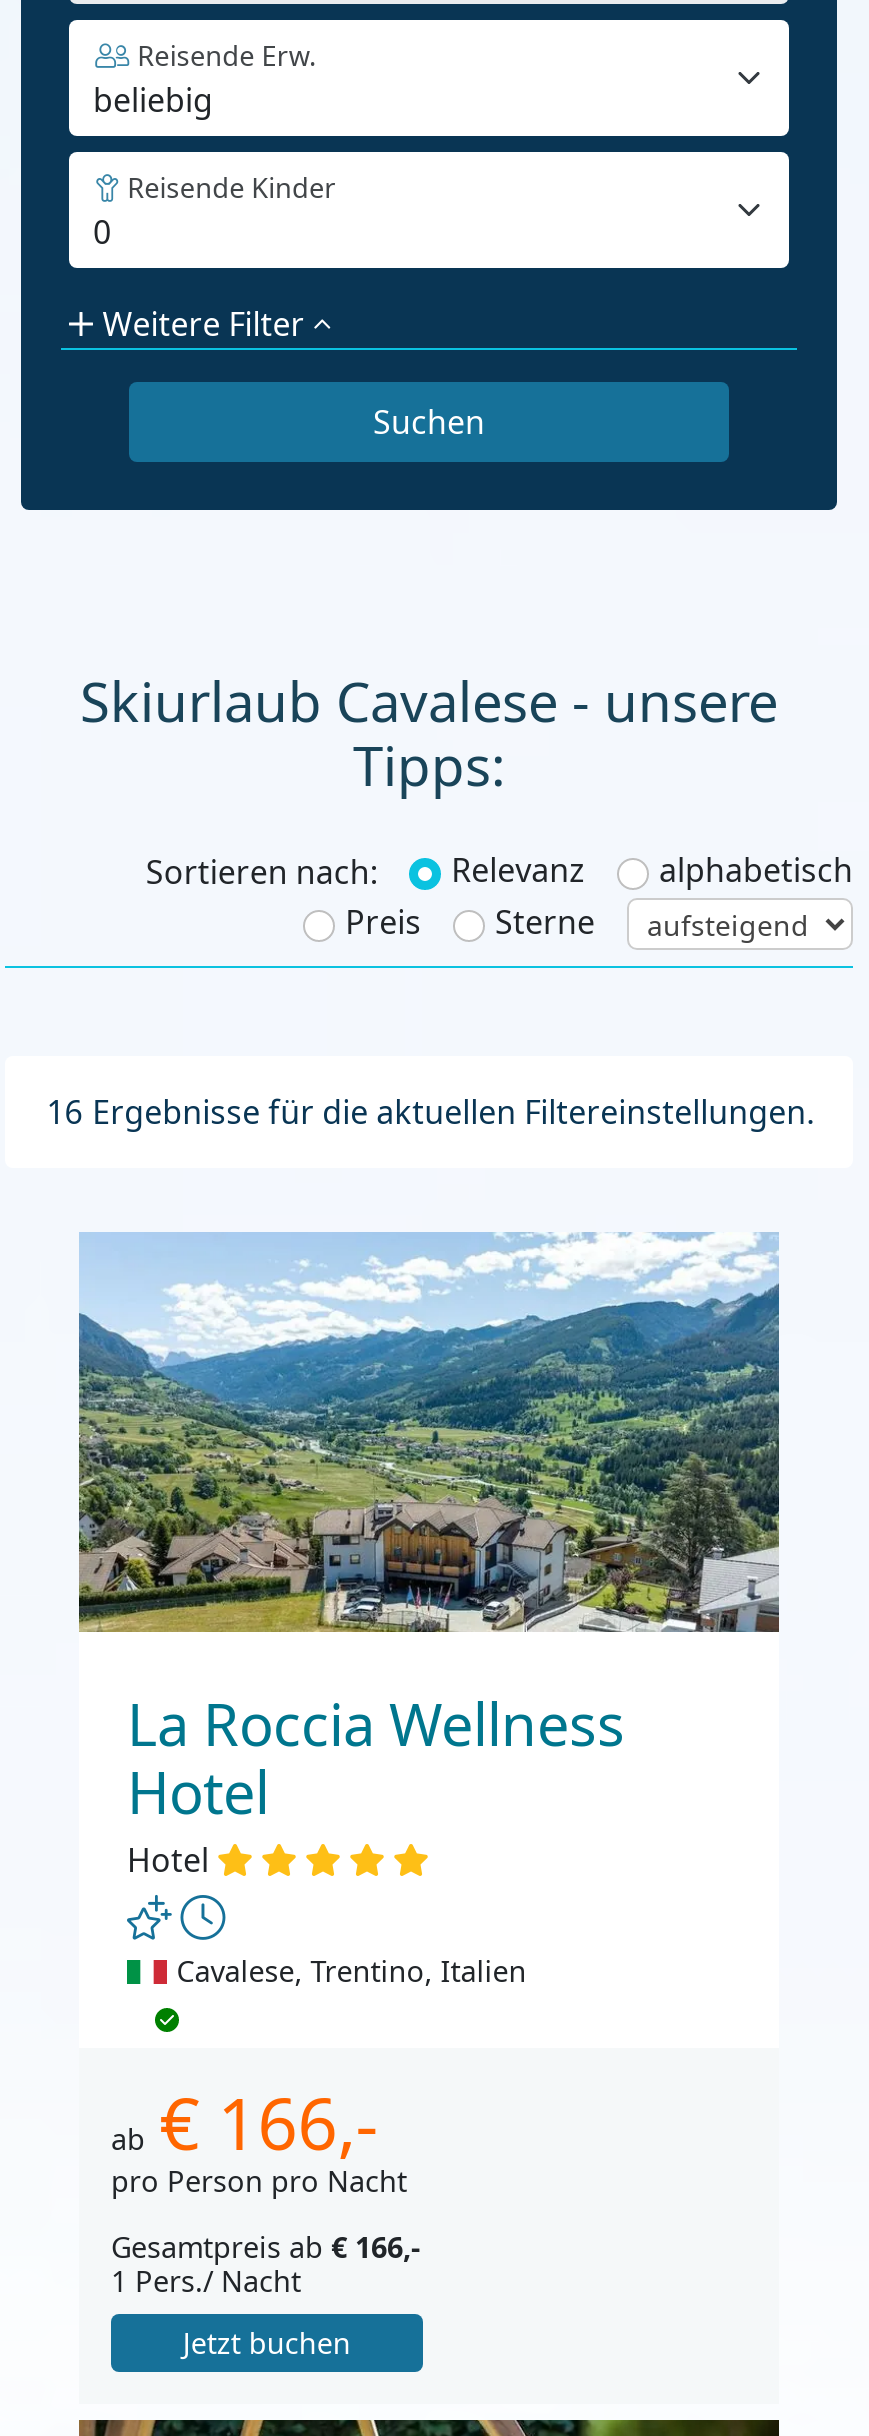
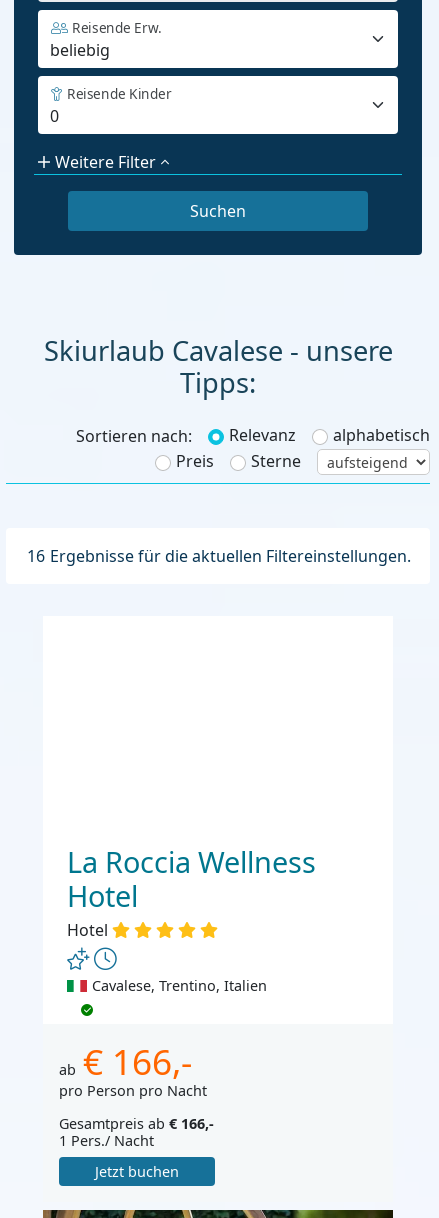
- [image]
